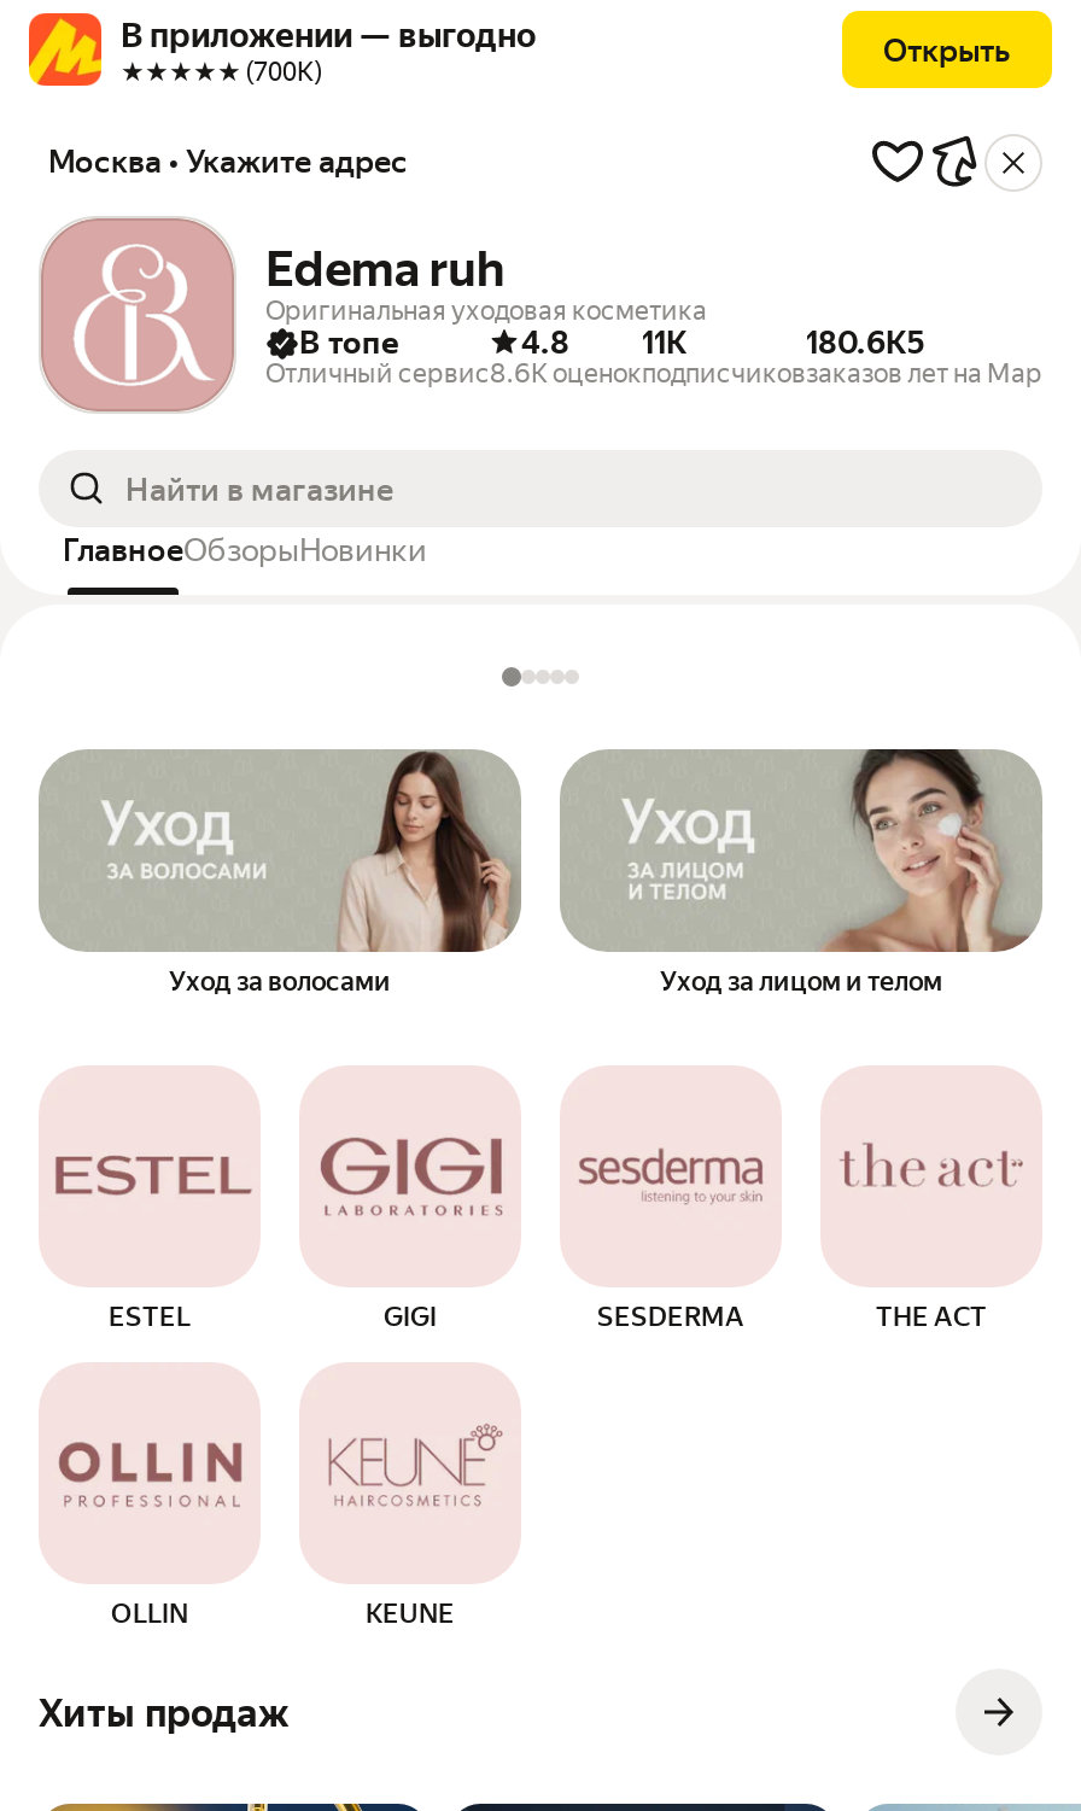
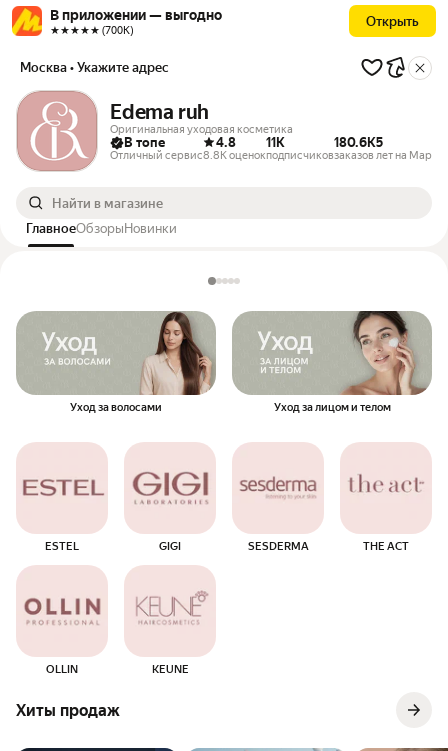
- 8.6K оценок
+ 8.8K оценок
